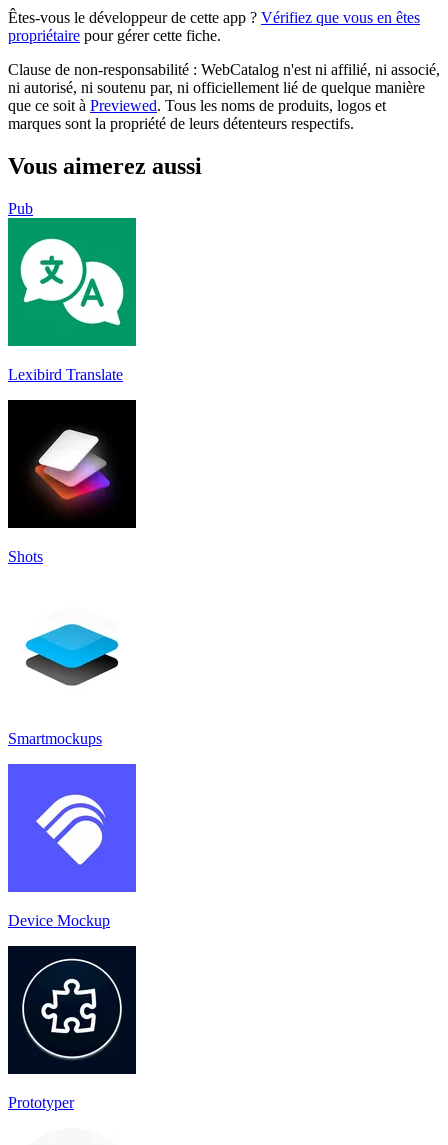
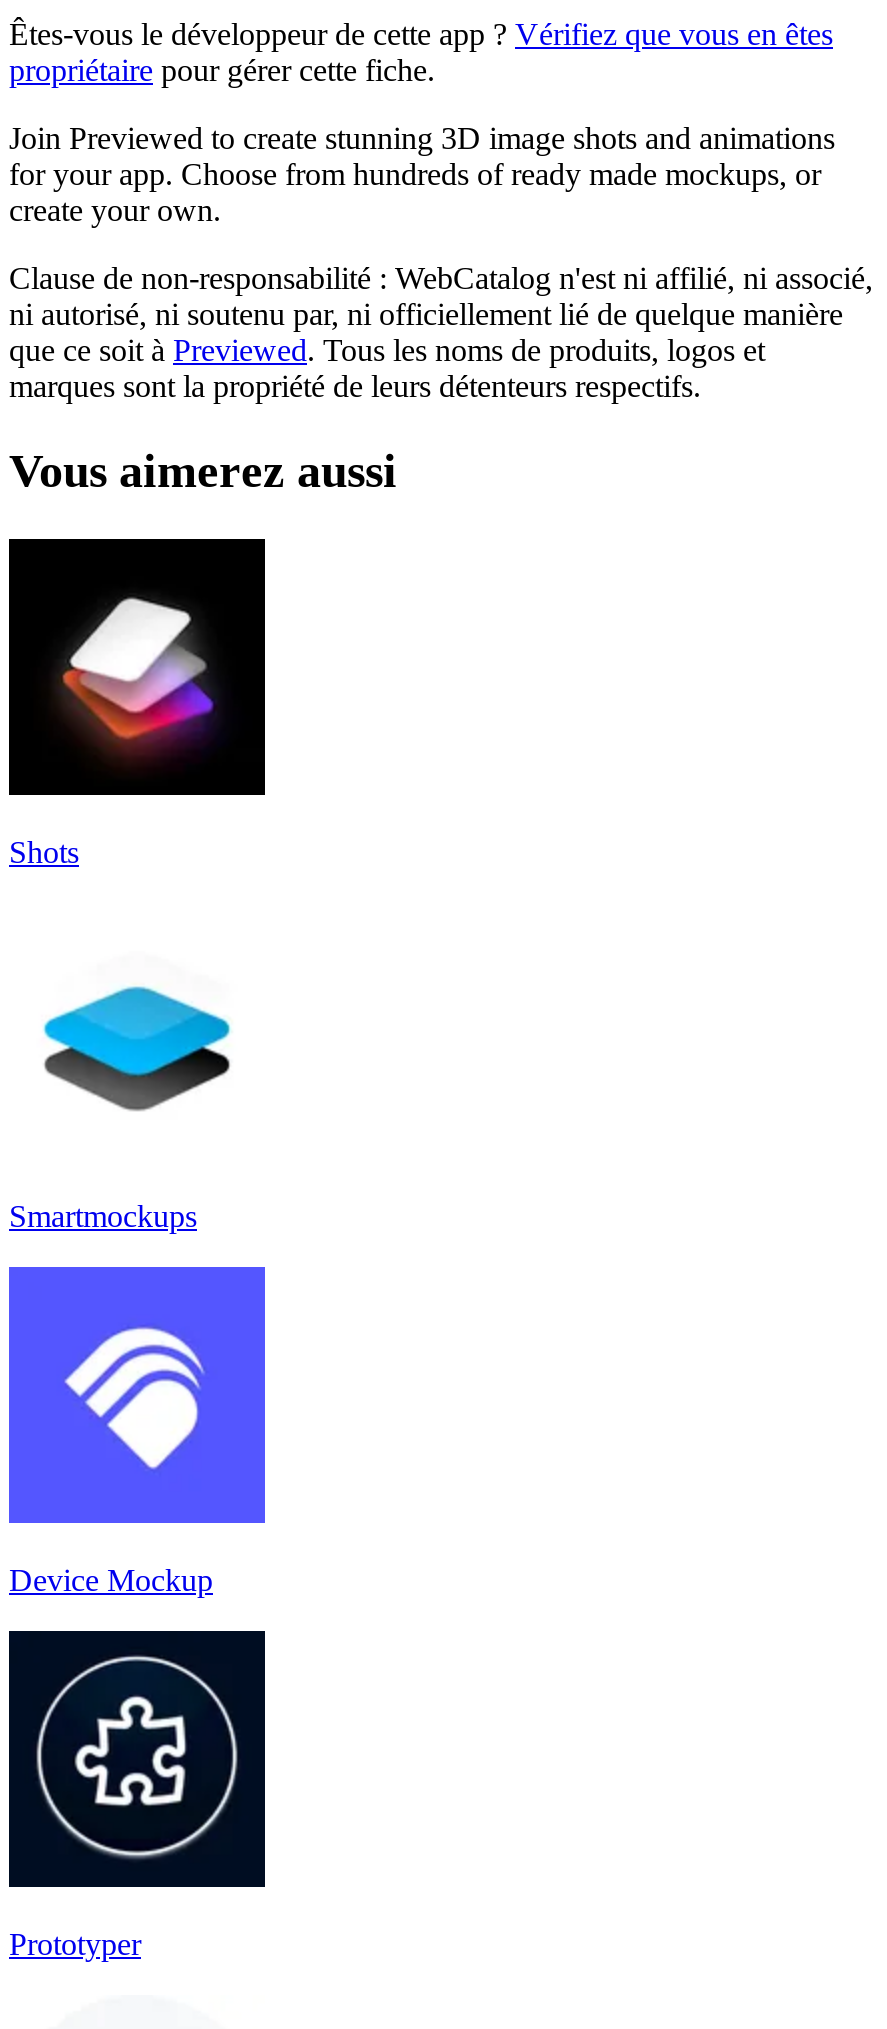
+ Join Previewed to create stunning 3D image shots and animations
+ for your app. Choose from hundreds of ready made mockups, or
+ create your own.

moved down: Clause de non-responsabilité : WebCatalog n'est ni affilié, ni associé, | ni autorisé, ni soutenu par, ni officiellement lié de quelque manière | que ce soit à Previewed. Tous les noms de produits, logos et | marques sont la propriété de leurs détenteurs respectifs. | Vous aimerez aussi

- Pub

- [image]
- Lexibird Translate
